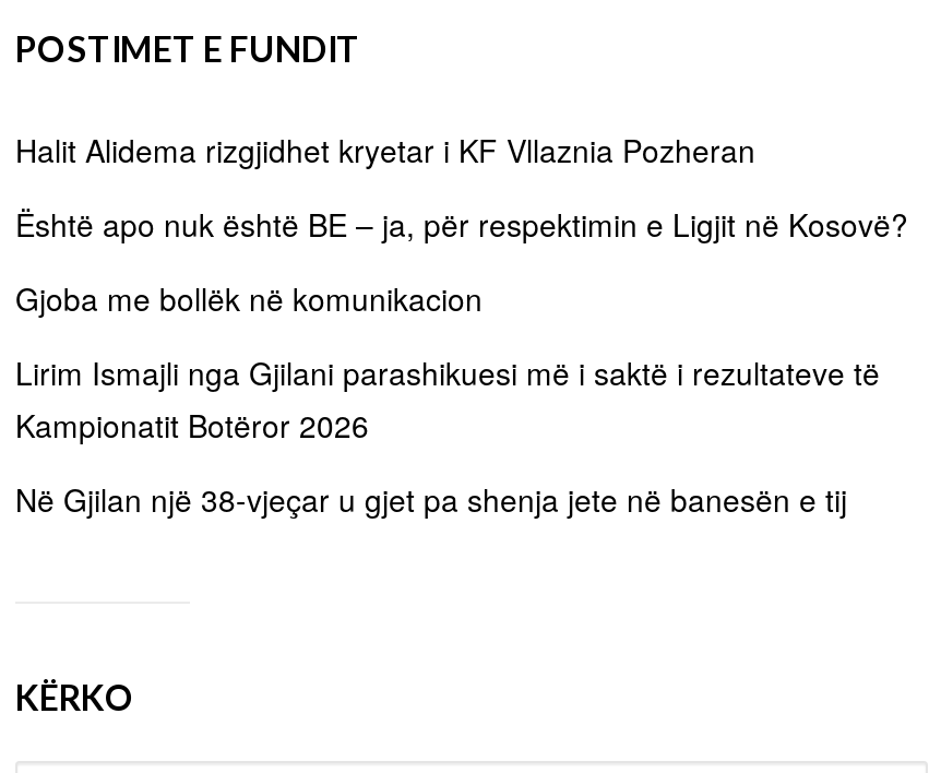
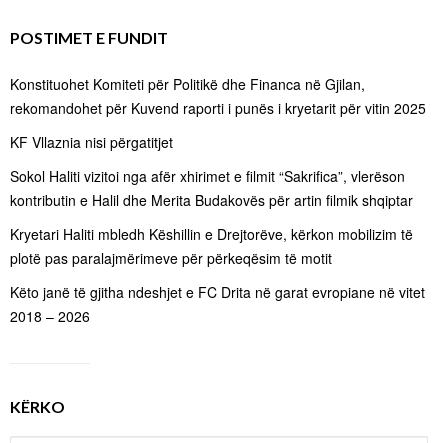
- Halit Alidema rizgjidhet kryetar i KF Vllaznia Pozheran
+ Konstituohet Komiteti për Politikë dhe Financa në Gjilan,
+ rekomandohet për Kuvend raporti i punës i kryetarit për vitin 2025

- Është apo nuk është BE – ja, për respektimin e Ligjit në Kosovë?
+ KF Vllaznia nisi përgatitjet

- Gjoba me bollëk në komunikacion
+ Sokol Haliti vizitoi nga afër xhirimet e filmit “Sakrifica”, vlerëson
+ kontributin e Halil dhe Merita Budakovës për artin filmik shqiptar

- Lirim Ismajli nga Gjilani parashikuesi më i saktë i rezultateve të
- Kampionatit Botëror 2026
+ Kryetari Haliti mbledh Këshillin e Drejtorëve, kërkon mobilizim të
+ plotë pas paralajmërimeve për përkeqësim të motit

- Në Gjilan një 38-vjeçar u gjet pa shenja jete në banesën e tij
+ Këto janë të gjitha ndeshjet e FC Drita në garat evropiane në vitet
+ 2018 – 2026
